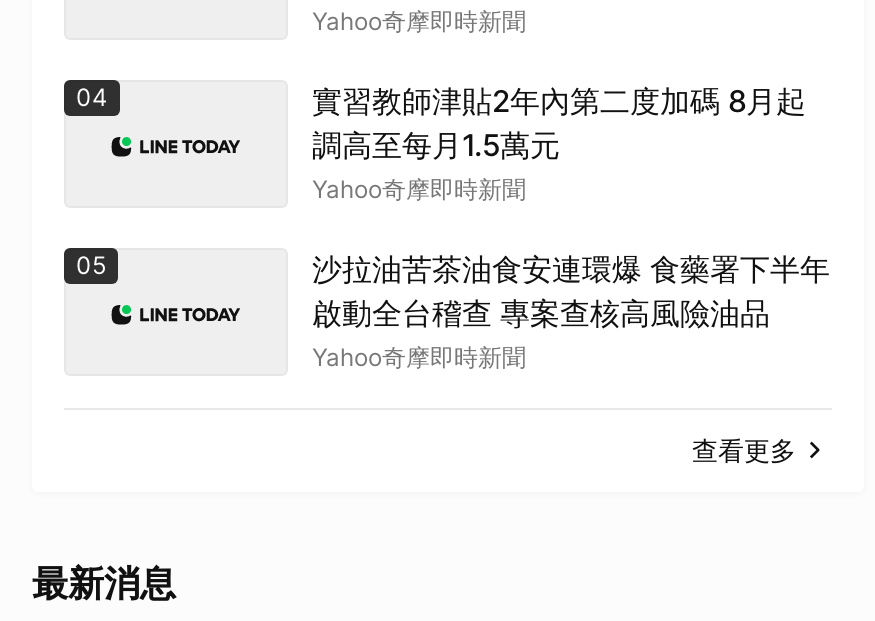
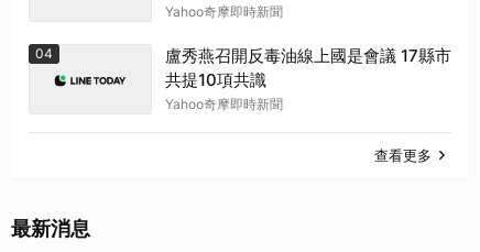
- 實習教師津貼2年內第二度加碼 8月起
- 調高至每月1.5萬元
- Yahoo奇摩即時新聞
- 05
- 沙拉油苦茶油食安連環爆 食藥署下半年
- 啟動全台稽查 專案查核高風險油品
+ 盧秀燕召開反毒油線上國是會議 17縣市
+ 共提10項共識
